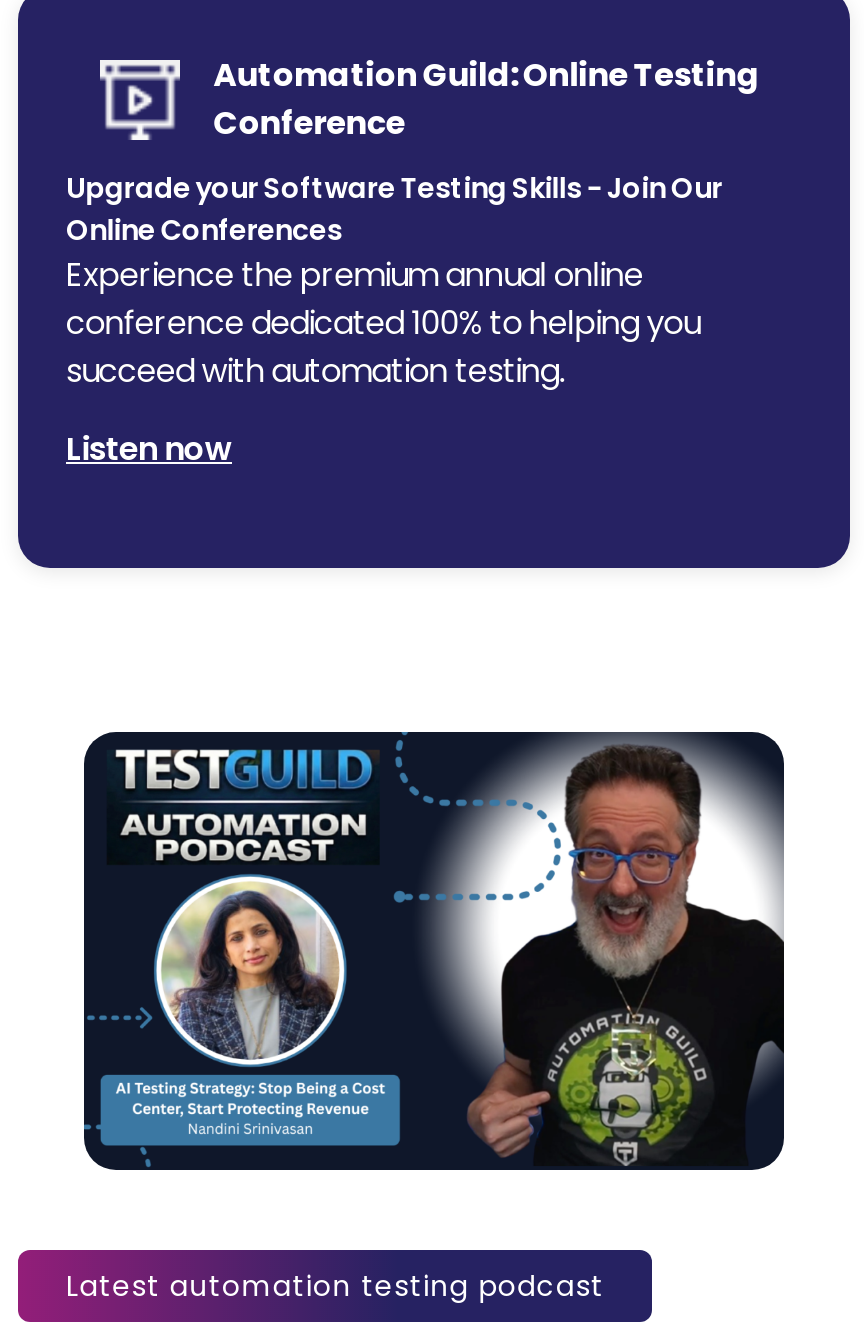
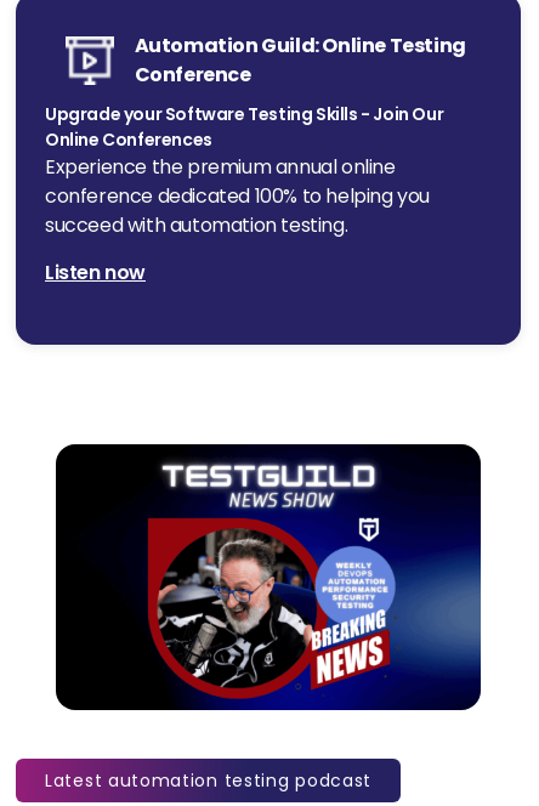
- [image]
+ [image]
